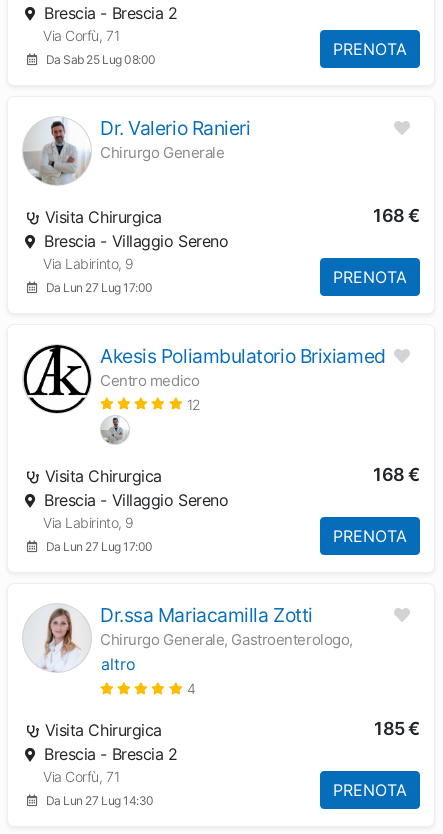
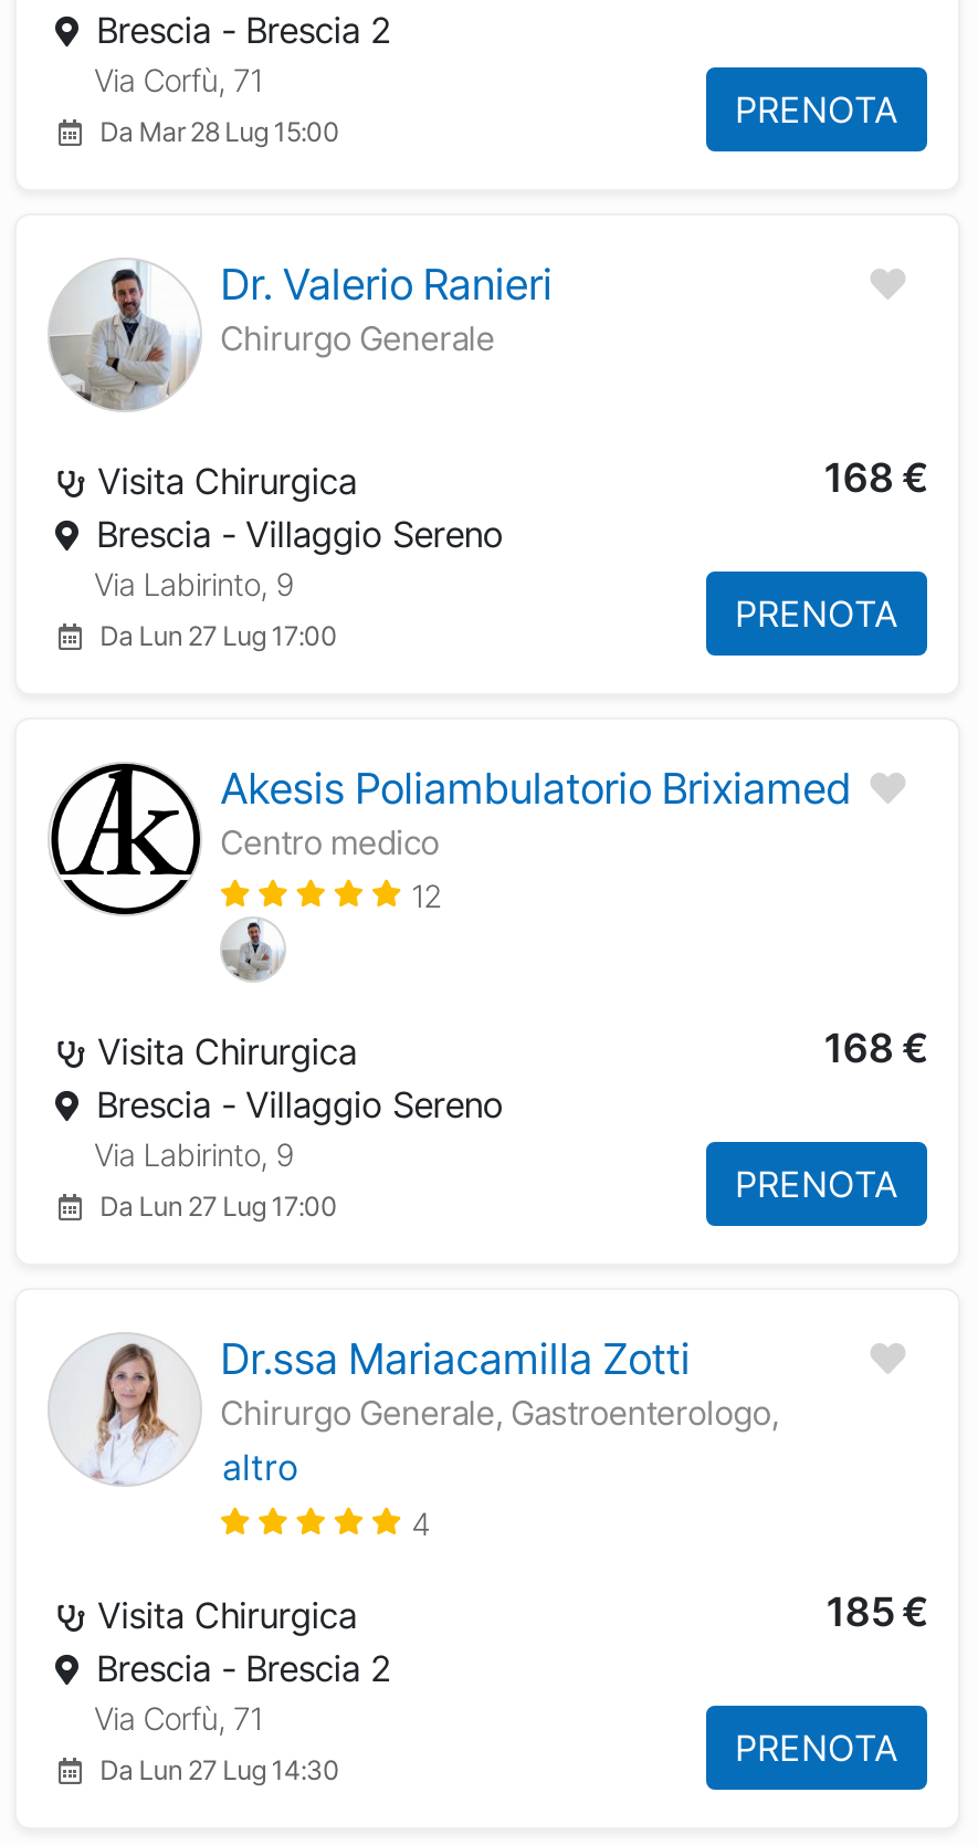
- Da Sab 25 Lug 08:00
+ Da Mar 28 Lug 15:00
